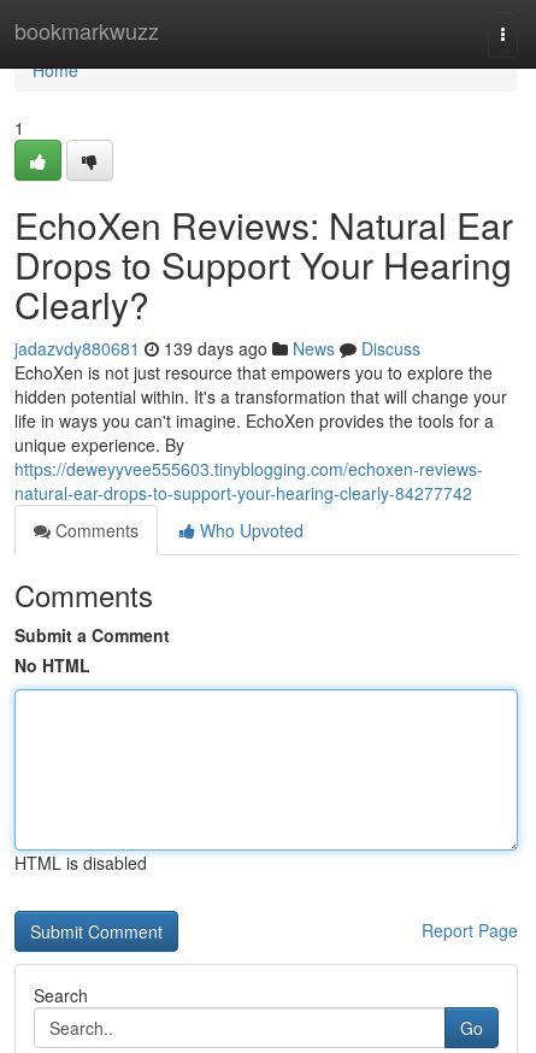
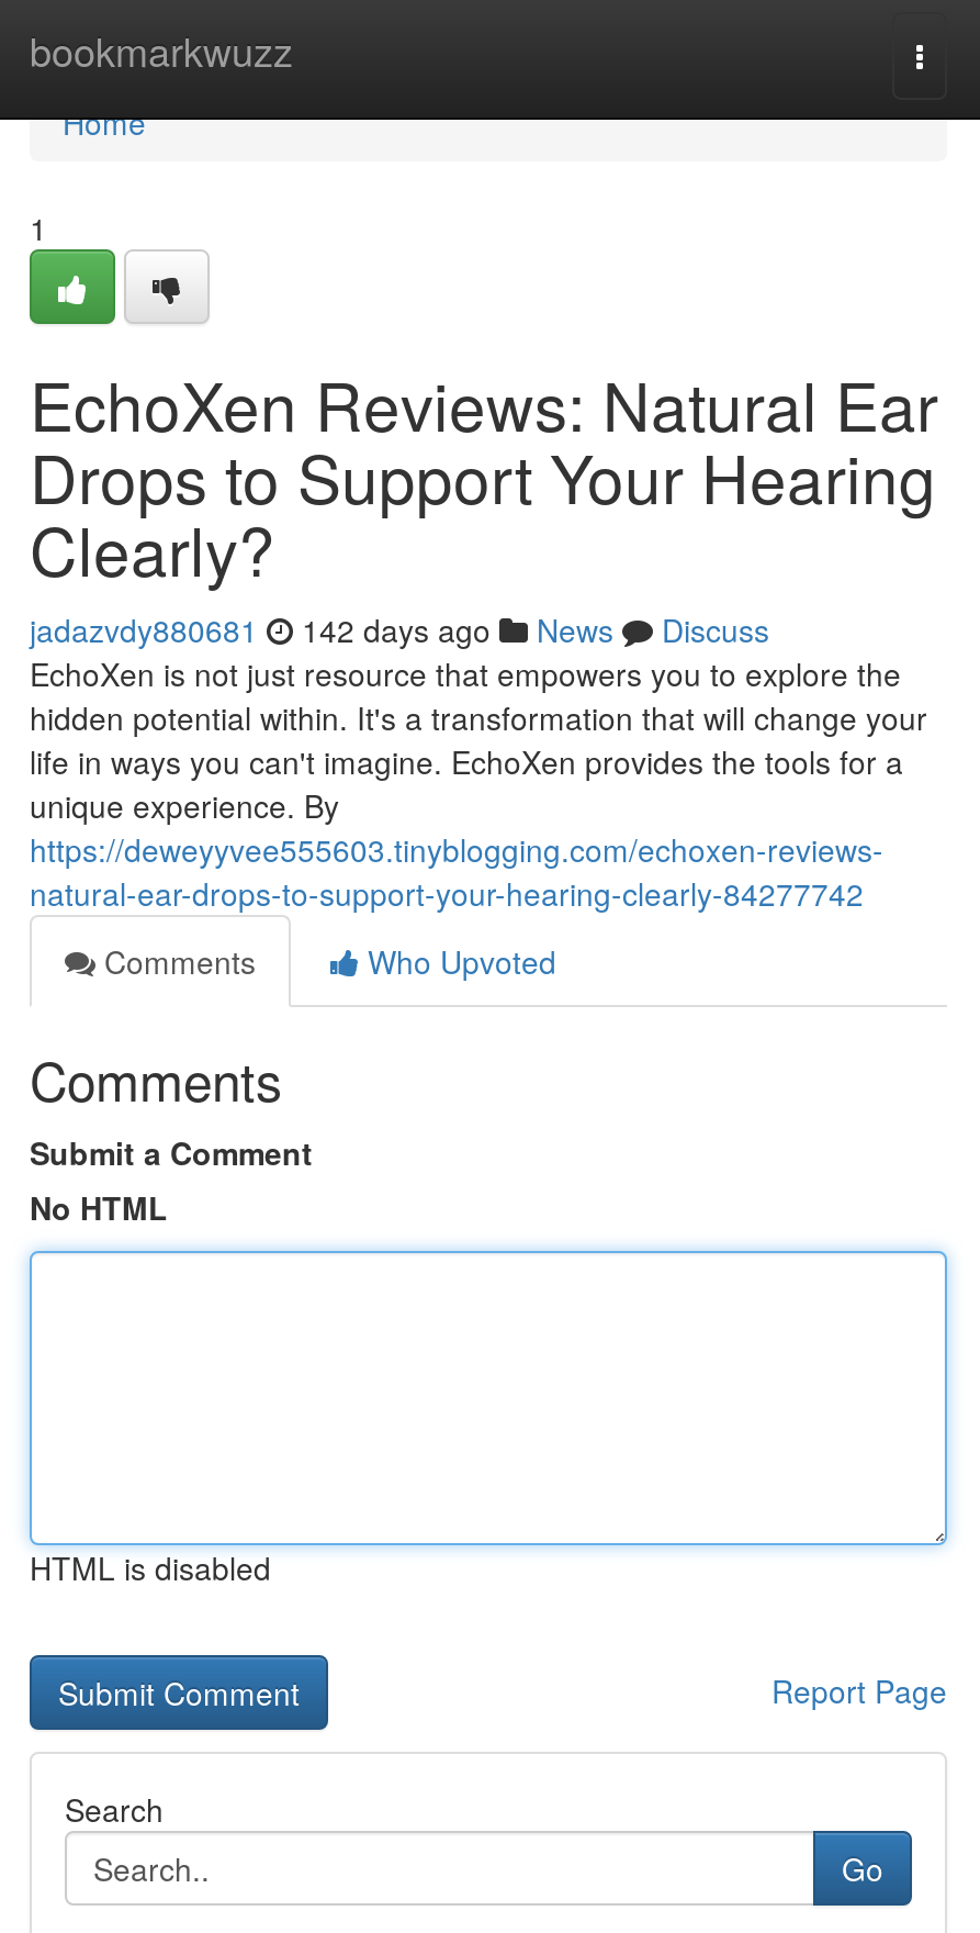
- jadazvdy880681 139 days ago News Discuss
+ jadazvdy880681 142 days ago News Discuss
